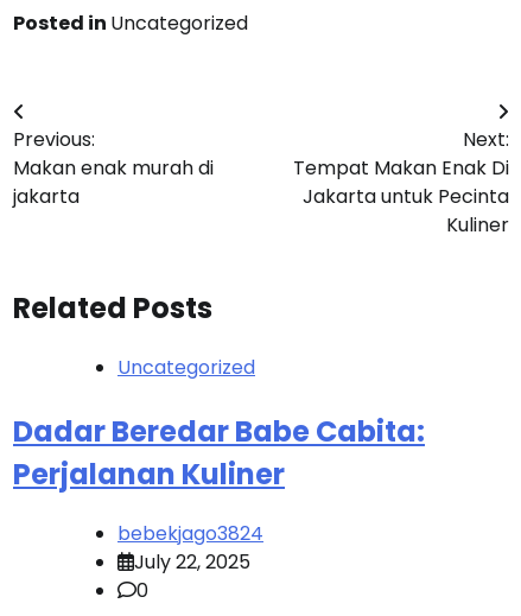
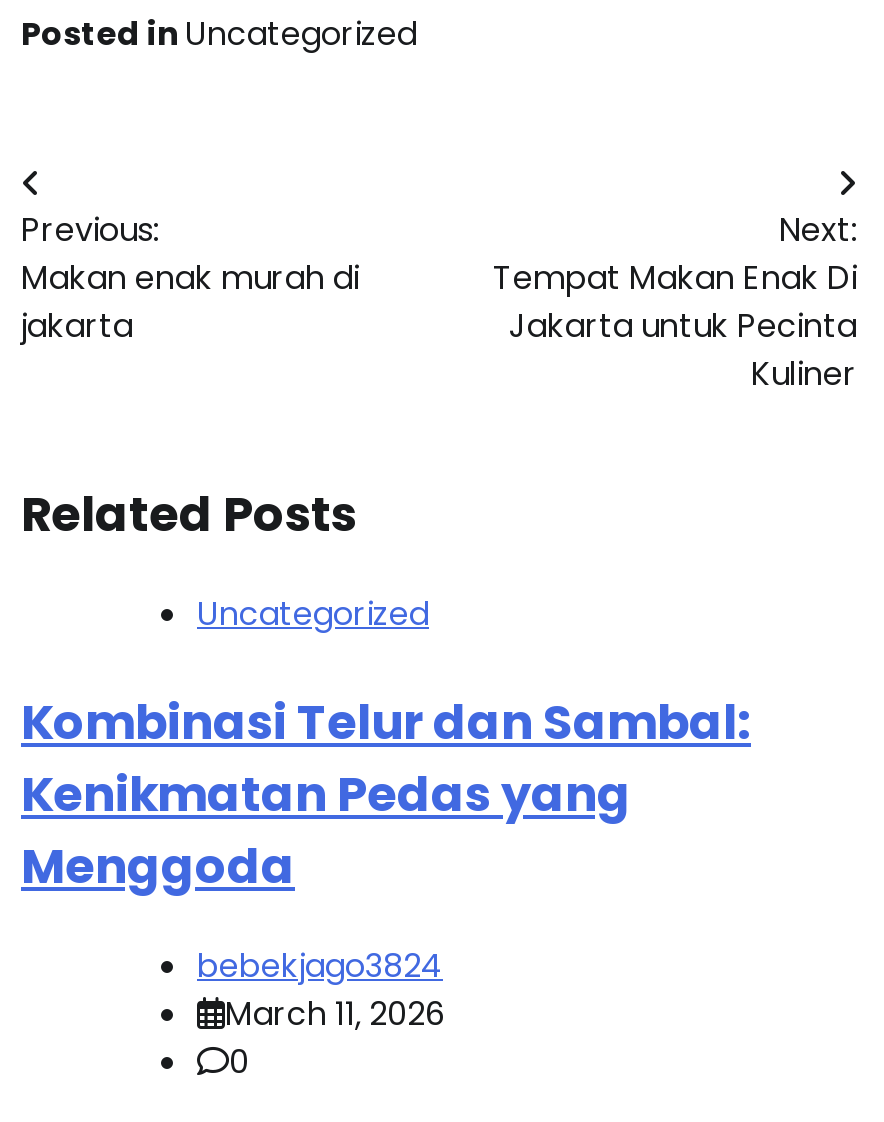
- Dadar Beredar Babe Cabita:
- Perjalanan Kuliner
+ Kombinasi Telur dan Sambal:
+ Kenikmatan Pedas yang
+ Menggoda

- July 22, 2025
+ March 11, 2026
